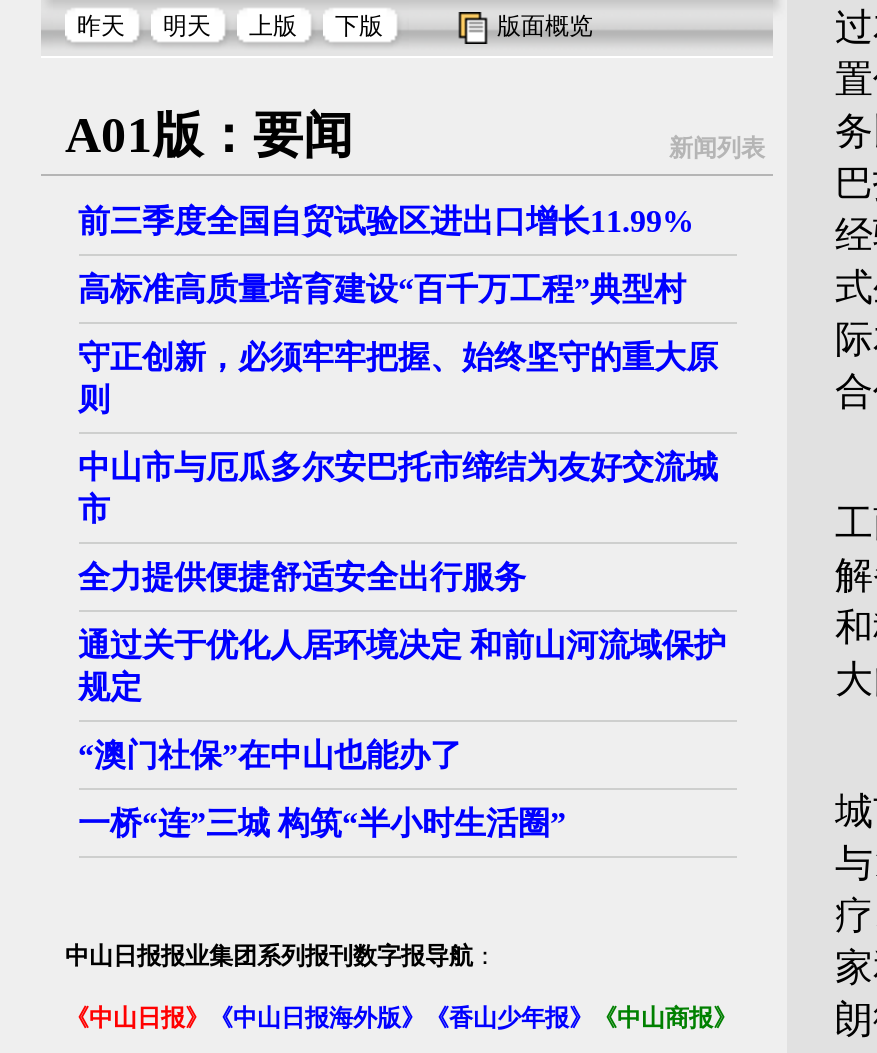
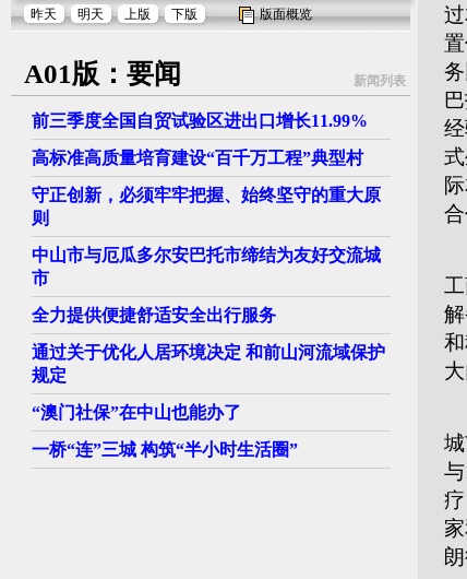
- 中山日报报业集团系列报刊数字报导航：
- 《中山日报》《中山日报海外版》《香山少年报》《中山商报》
